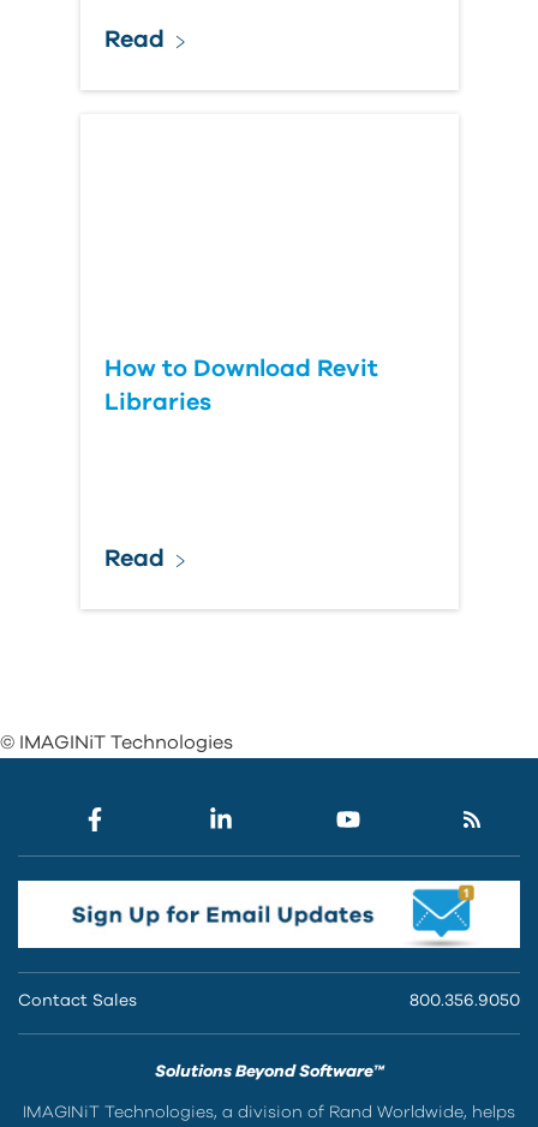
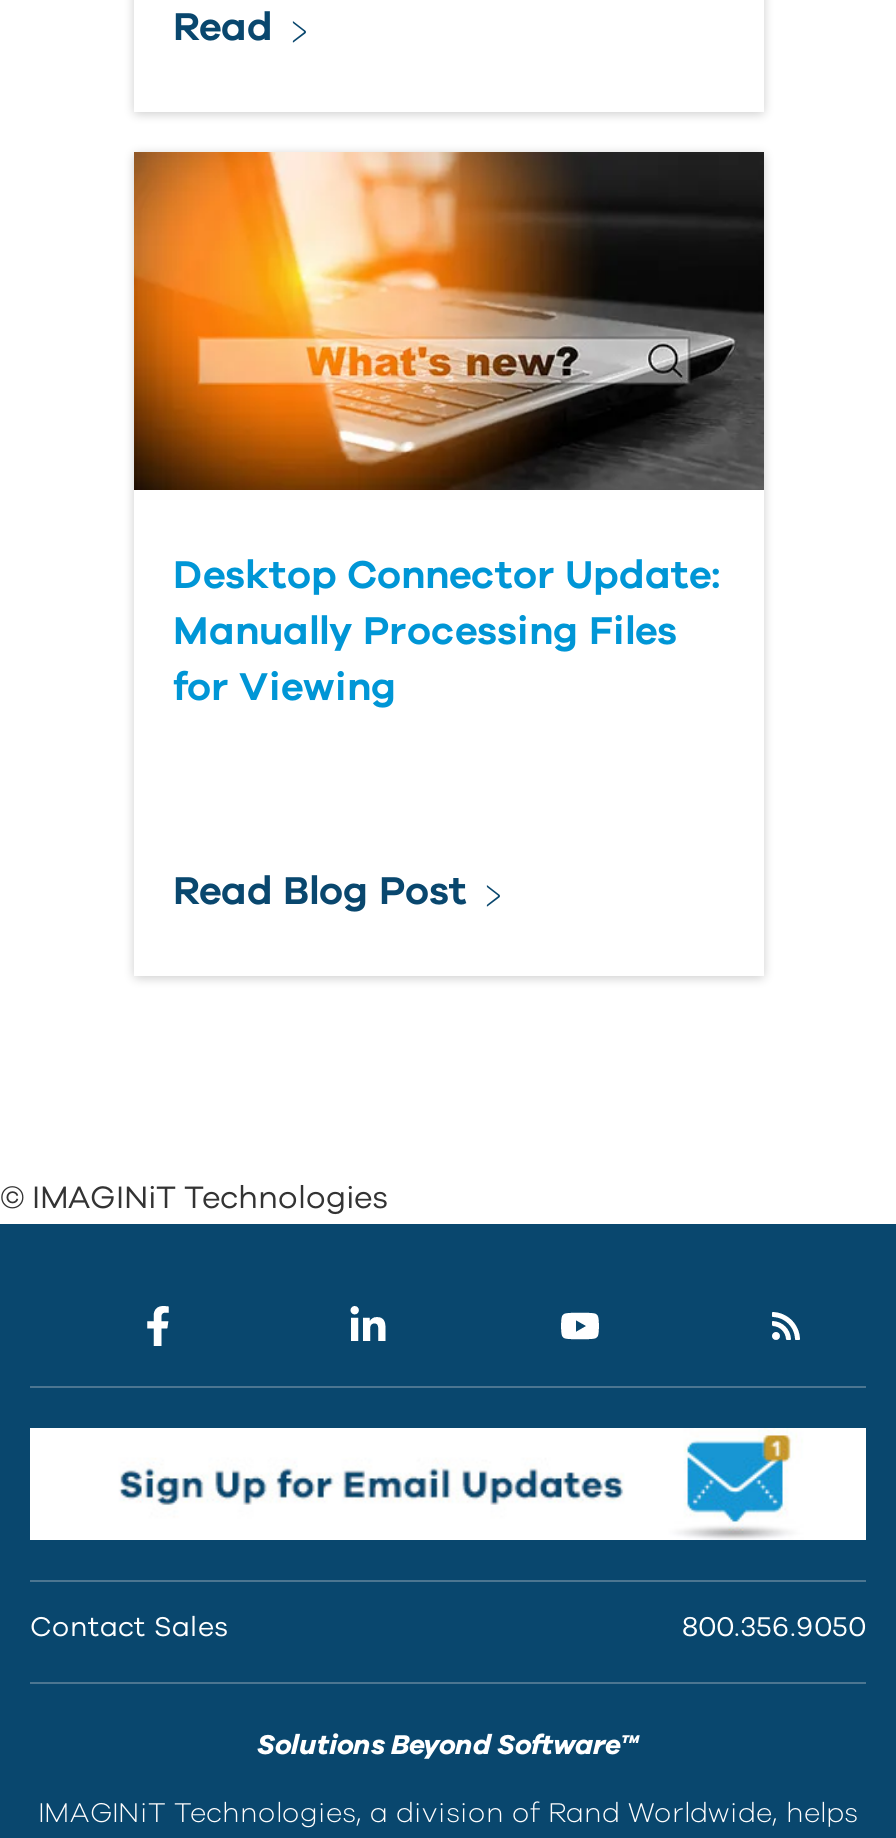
+ [image]

- How to Download Revit
- Libraries
+ Desktop Connector Update:
+ Manually Processing Files
+ for Viewing

- Read
+ Read Blog Post
